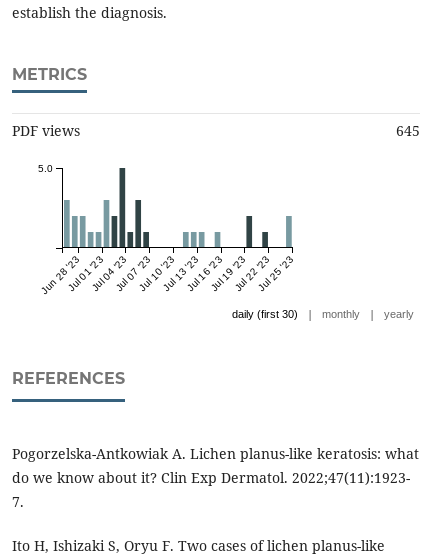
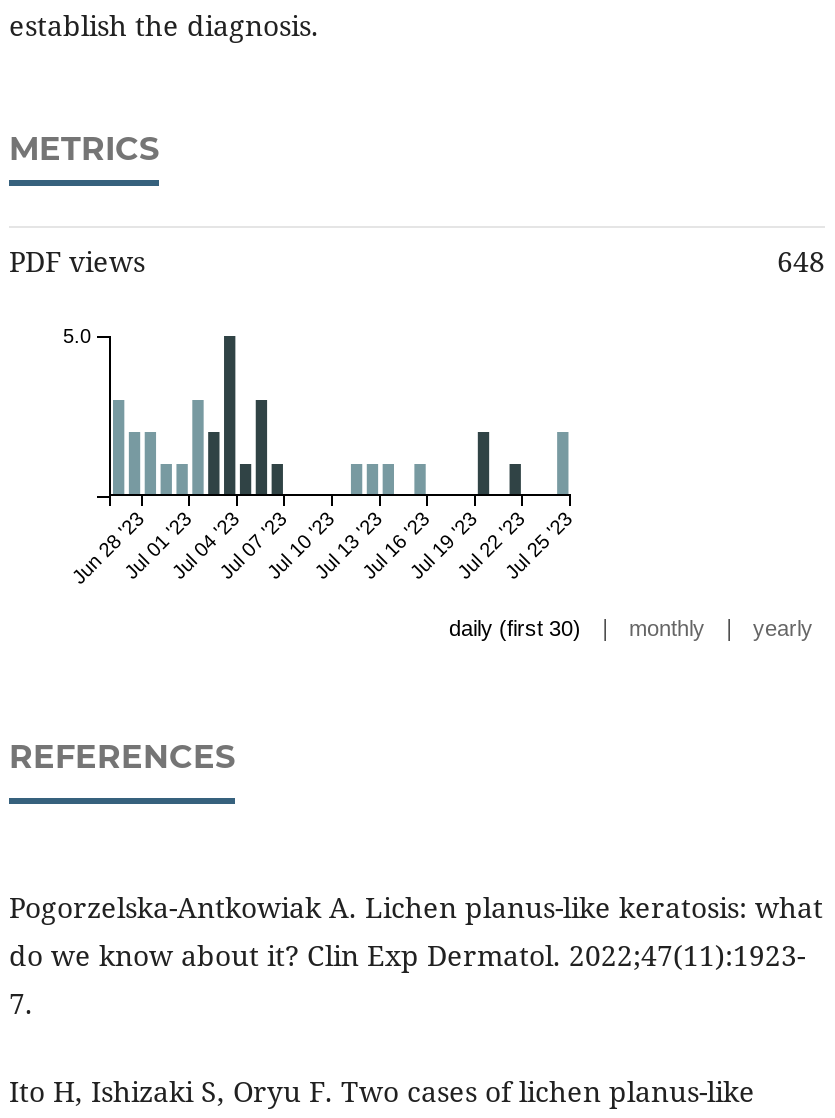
- 645
+ 648
